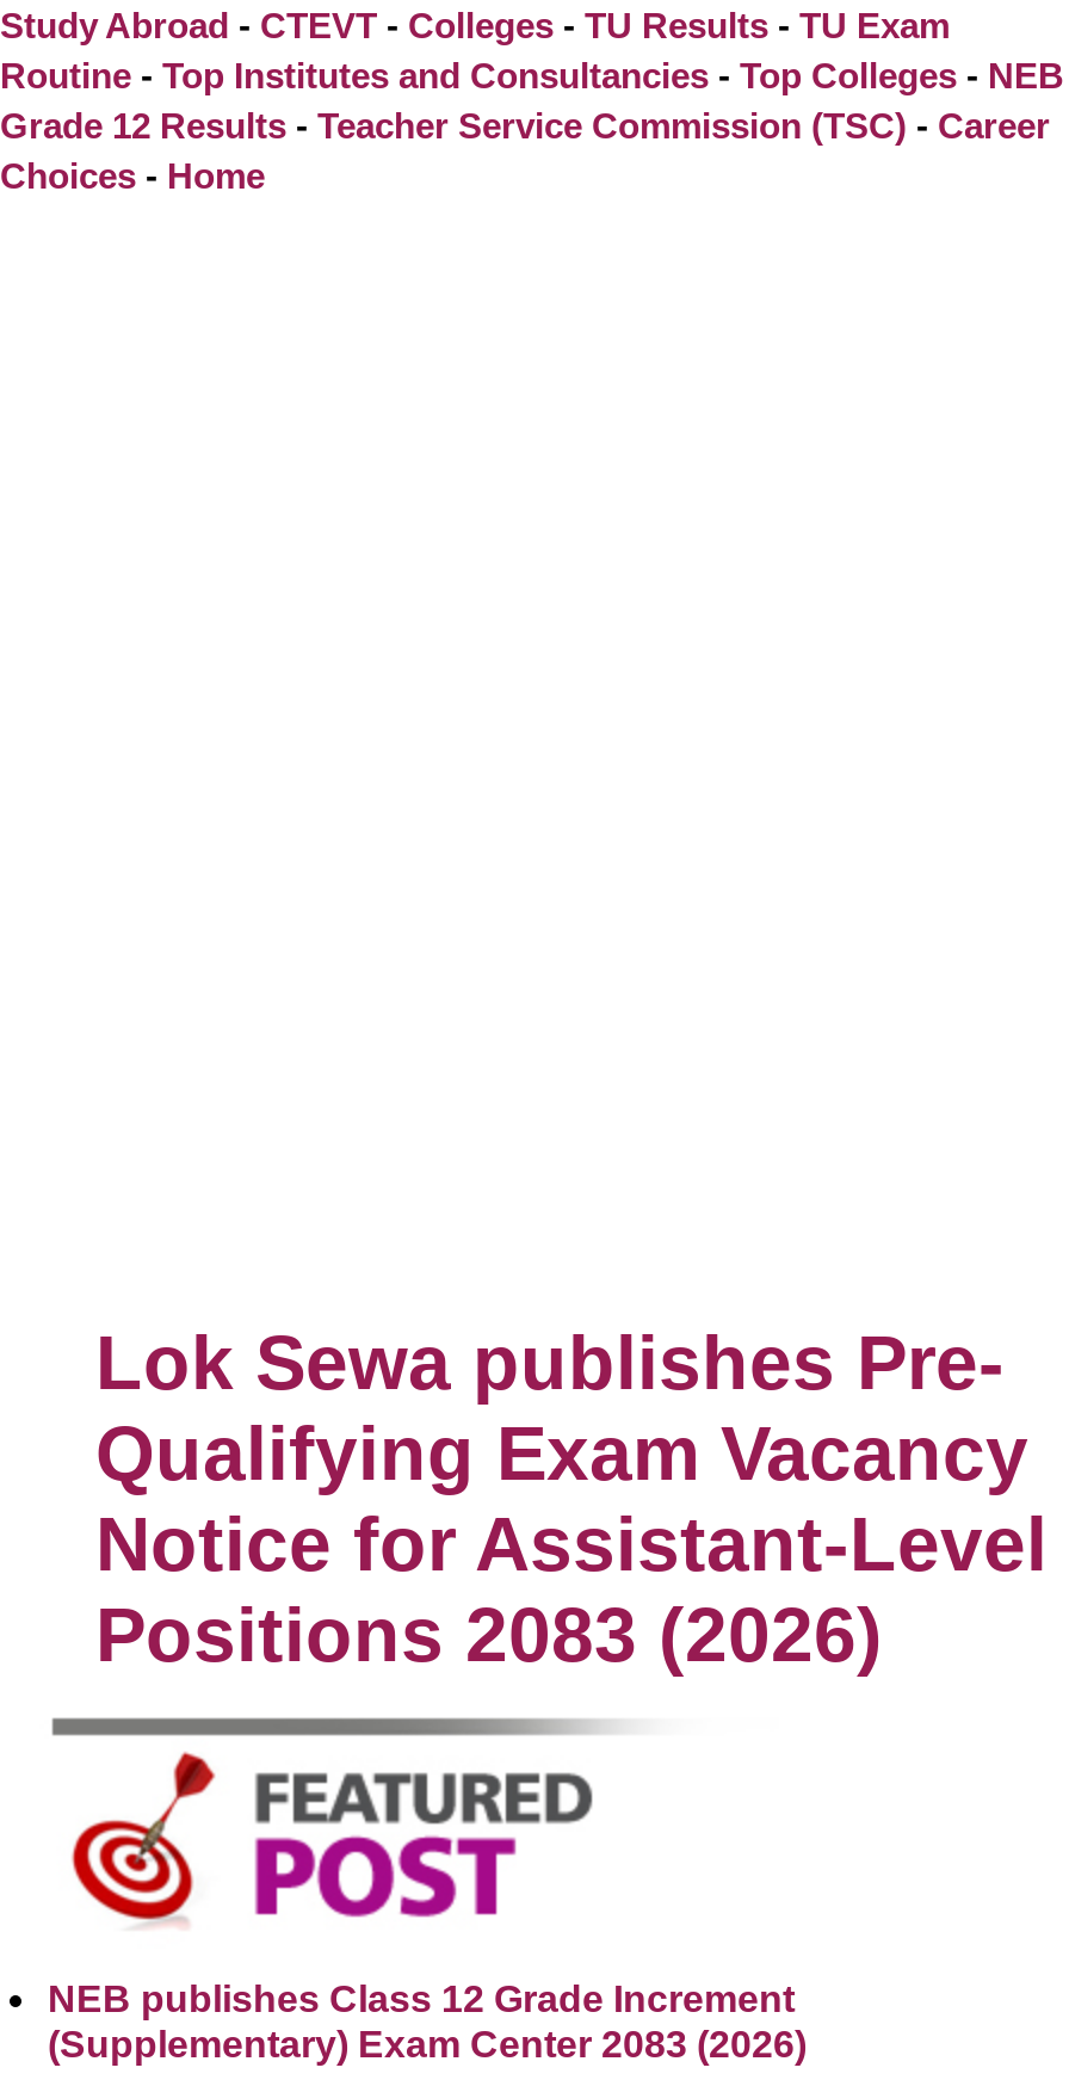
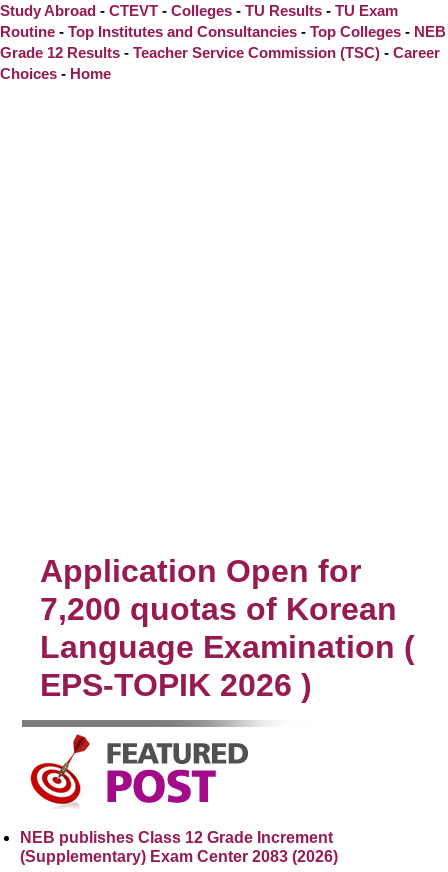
- Lok Sewa publishes Pre-
- Qualifying Exam Vacancy
- Notice for Assistant-Level
- Positions 2083 (2026)
+ Application Open for
+ 7,200 quotas of Korean
+ Language Examination (
+ EPS-TOPIK 2026 )
